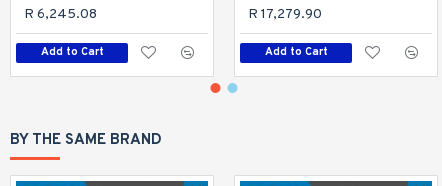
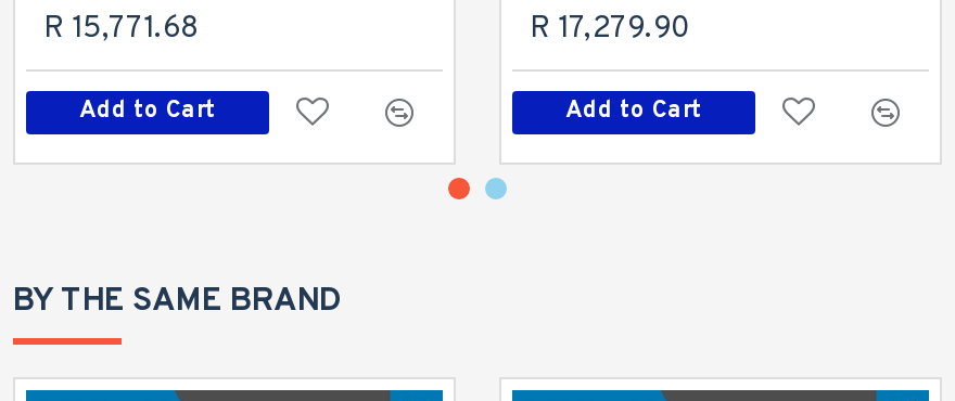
- R 6,245.08
+ R 15,771.68
